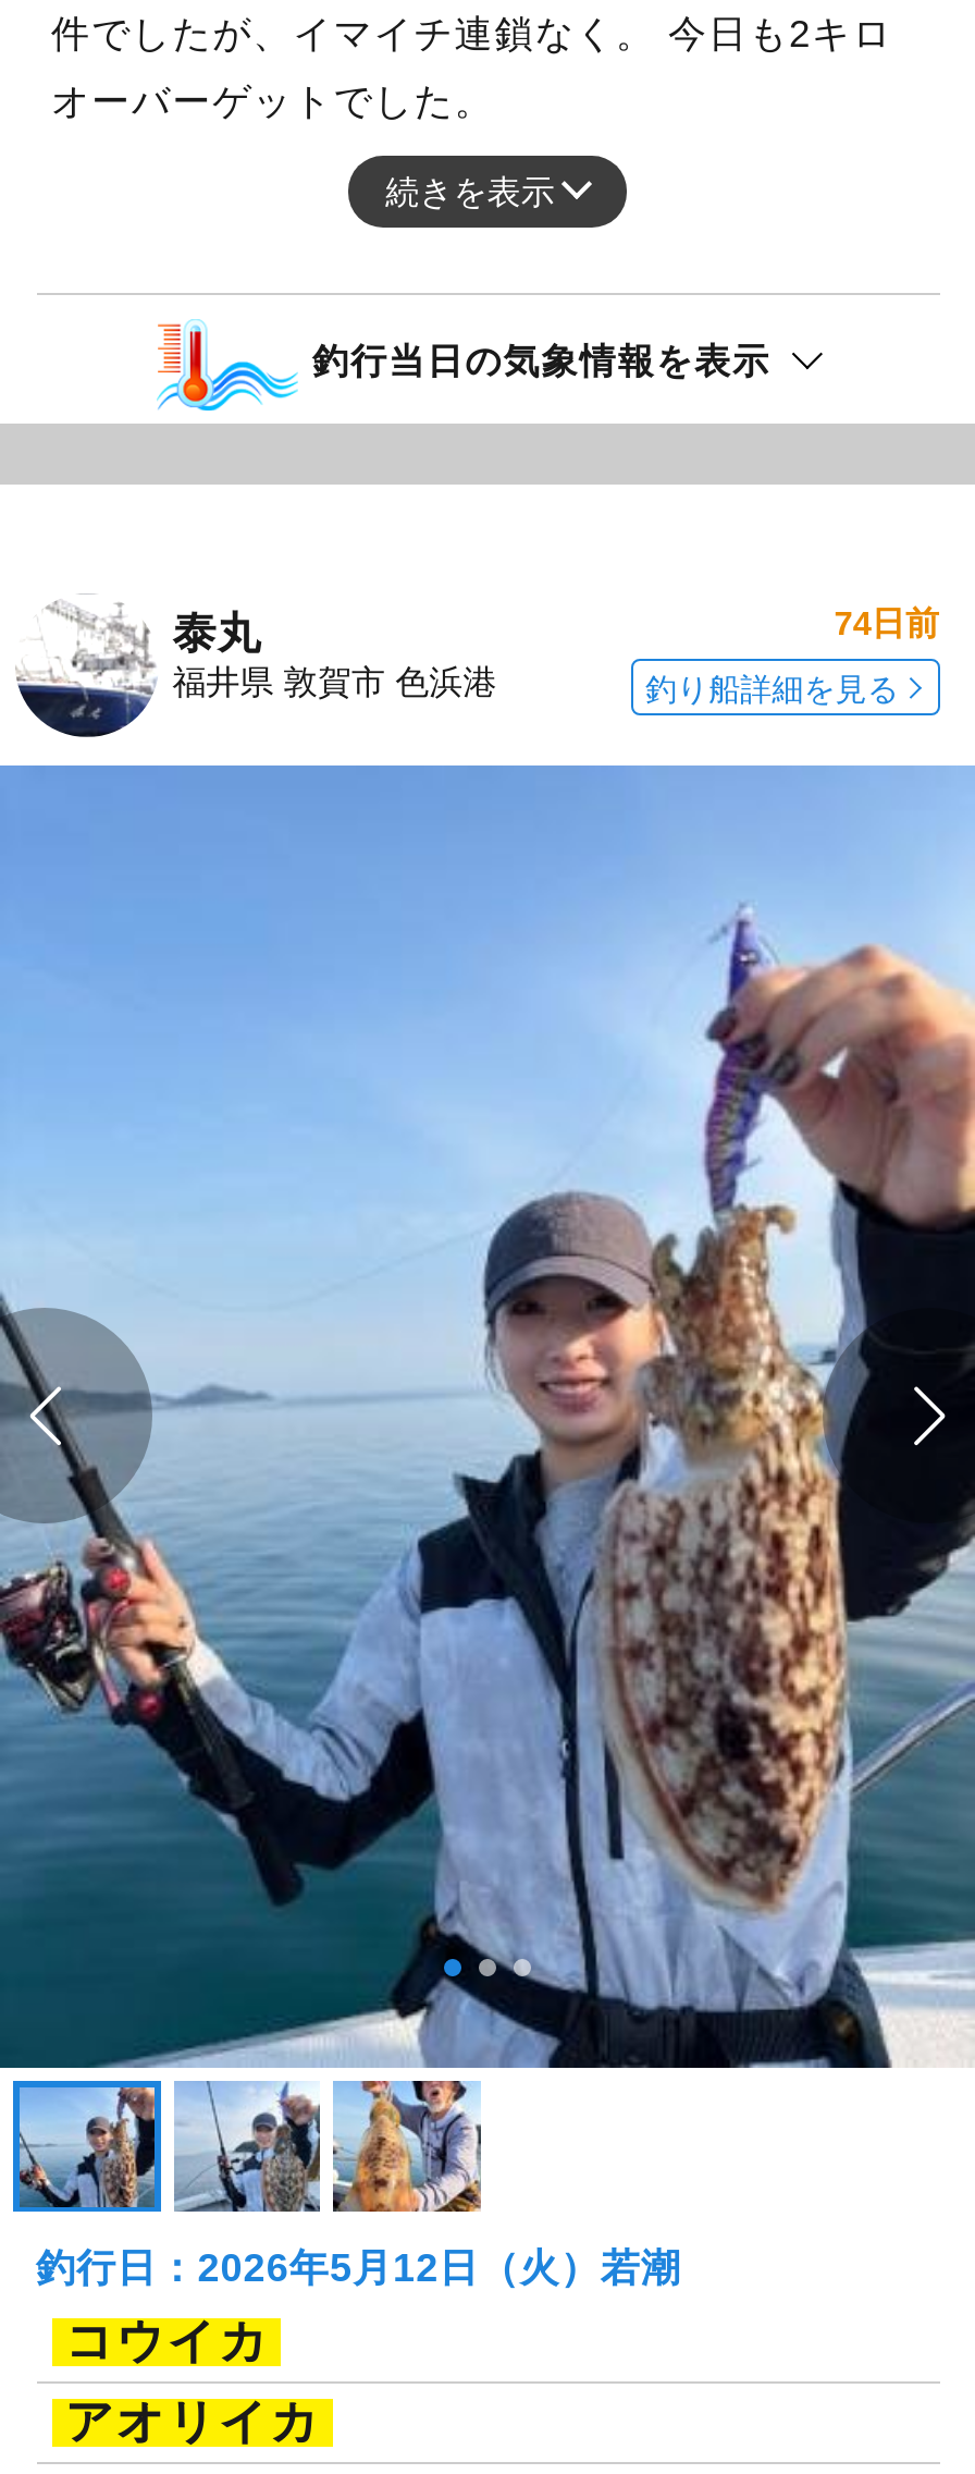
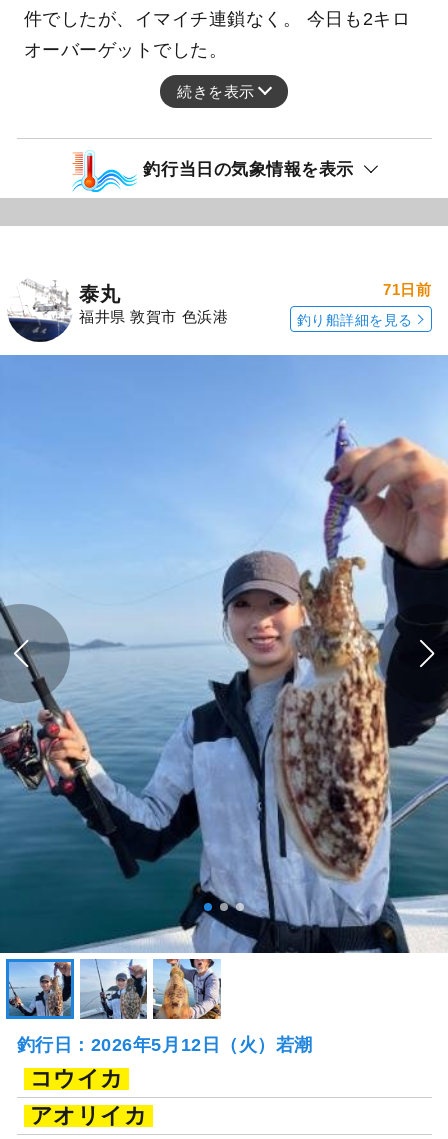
- 74日前
+ 71日前
